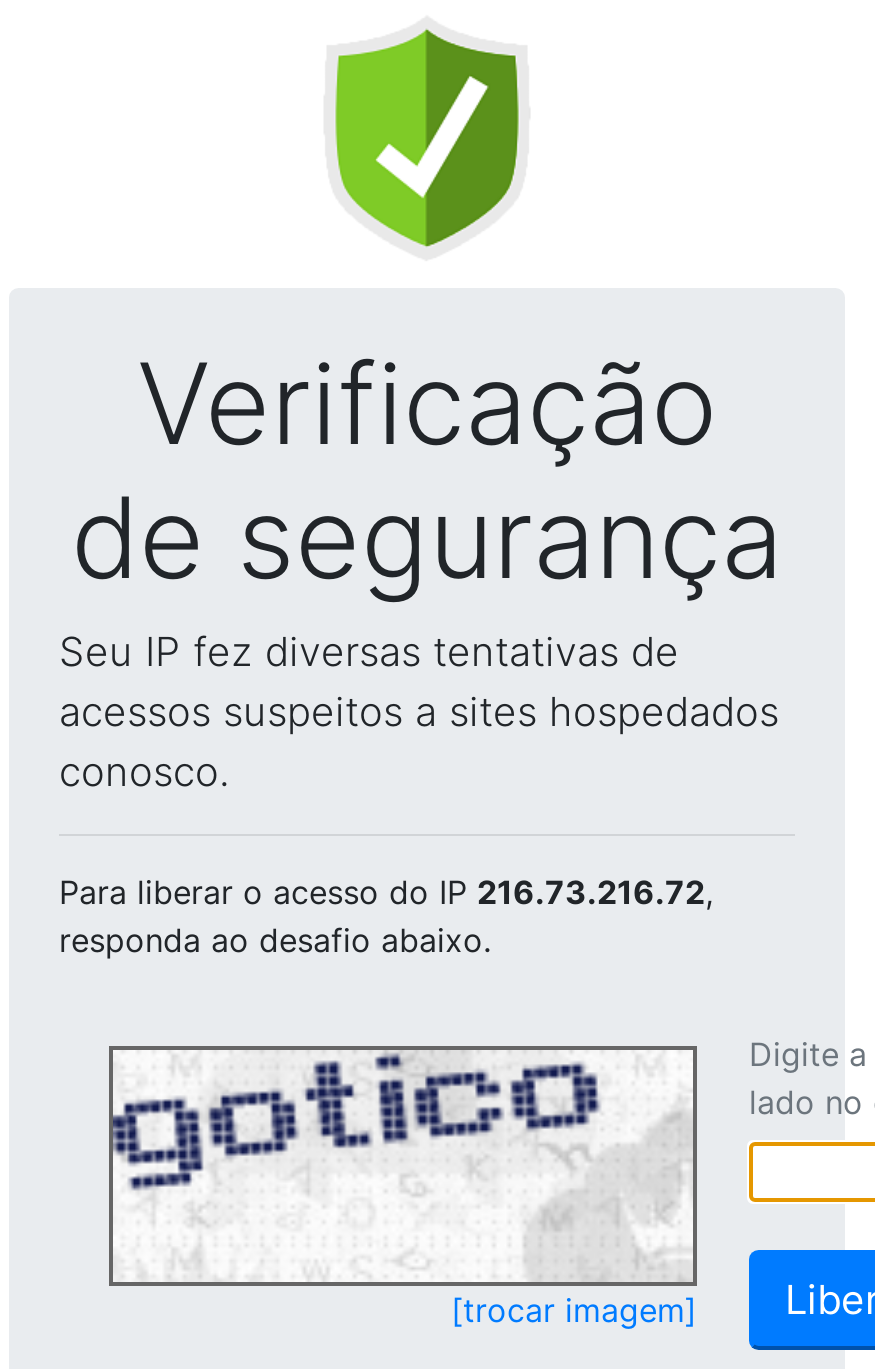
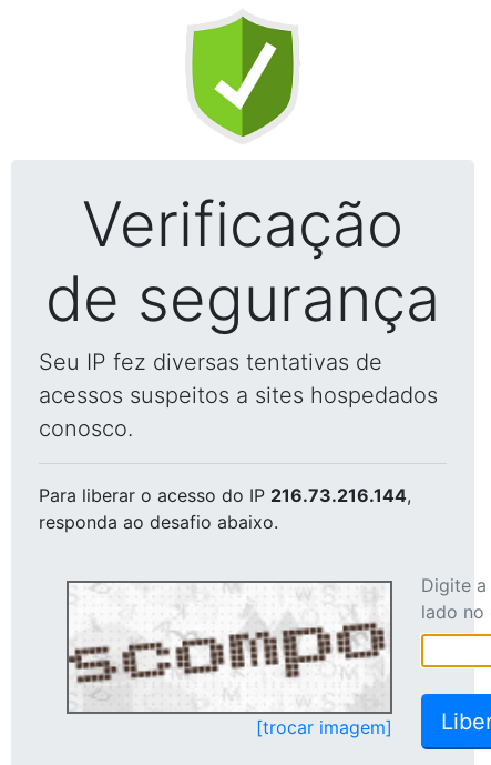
- Para liberar o acesso do IP 216.73.216.72,
+ Para liberar o acesso do IP 216.73.216.144,

- [image]
+ [image]
